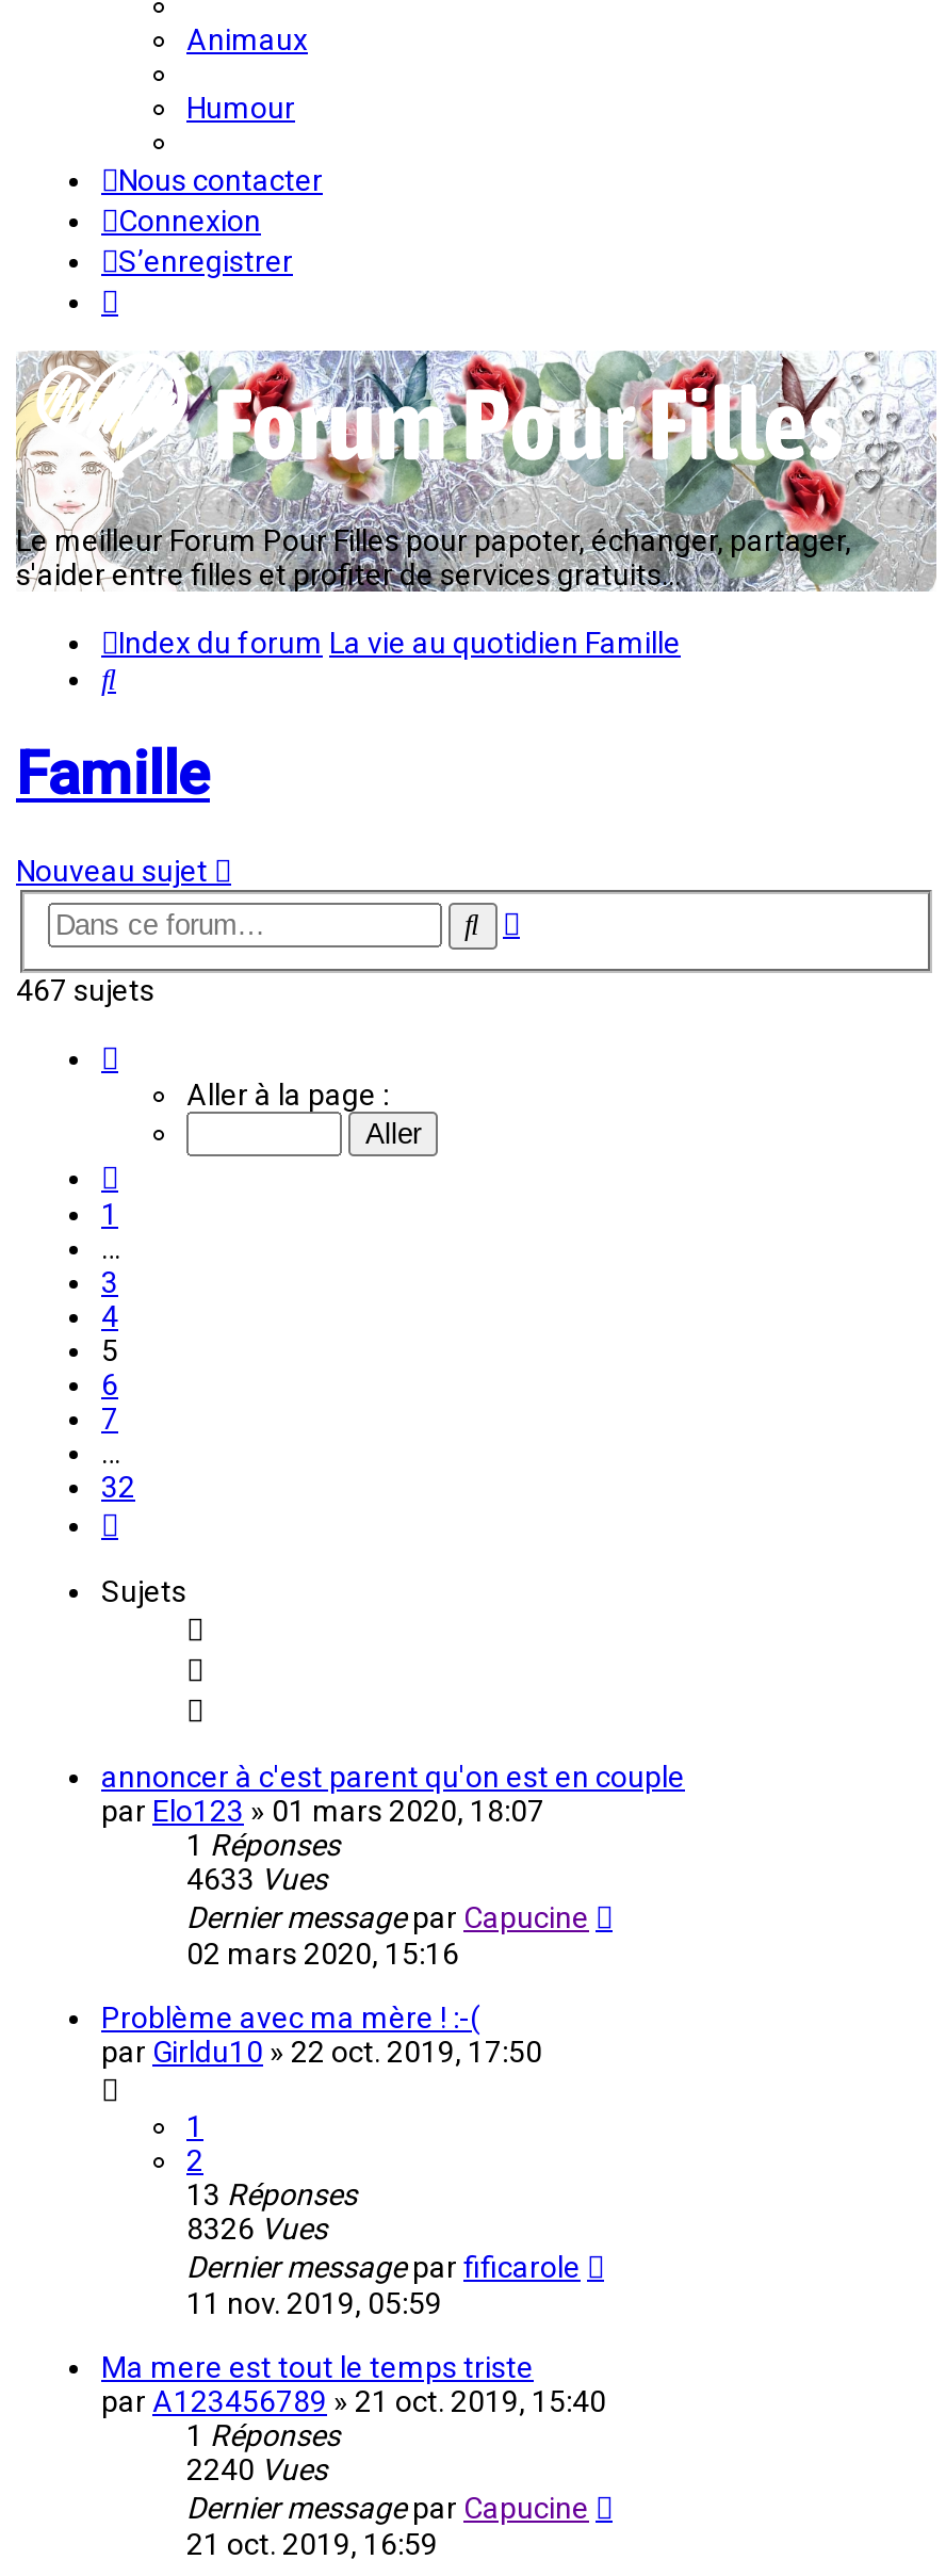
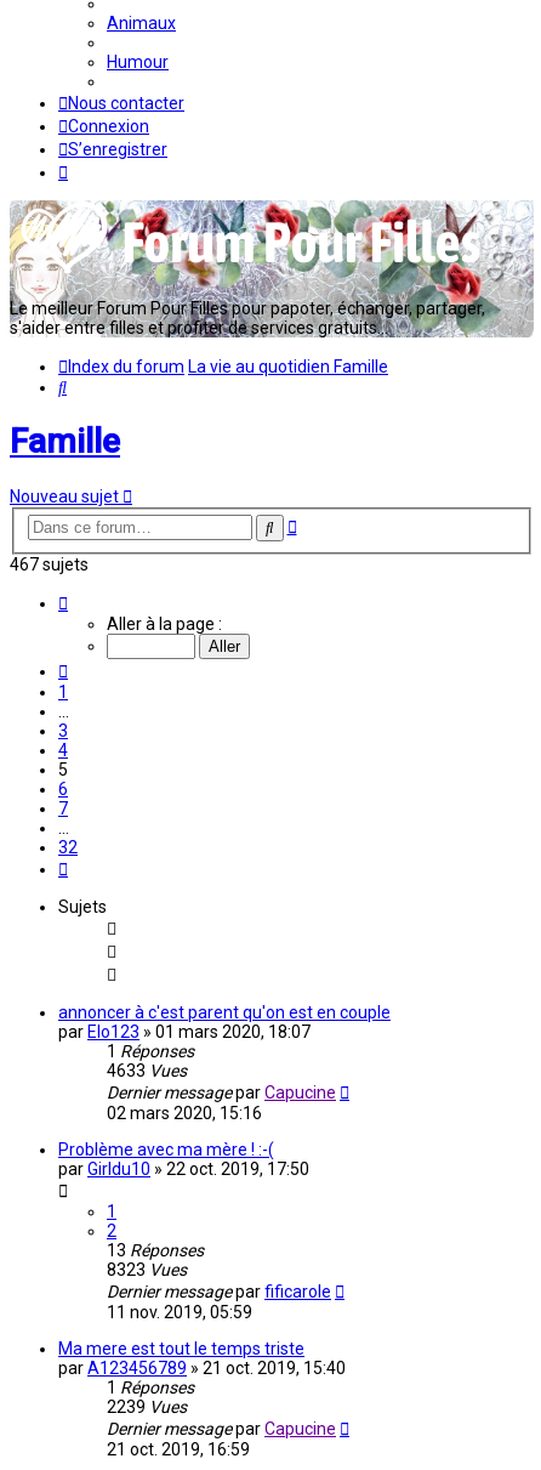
- 8326 Vues
+ 8323 Vues

- 2240 Vues
+ 2239 Vues
